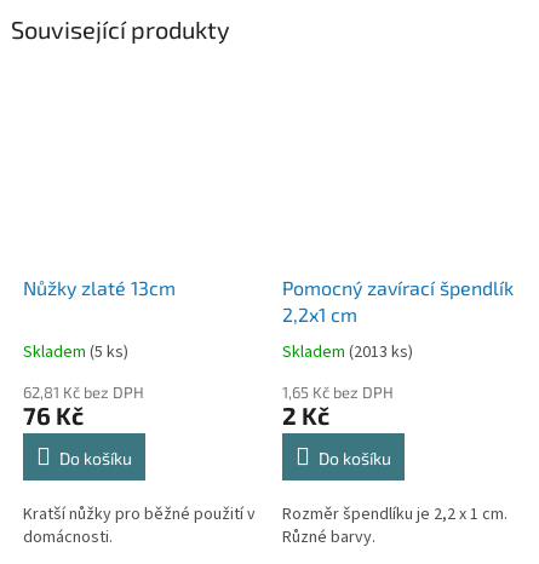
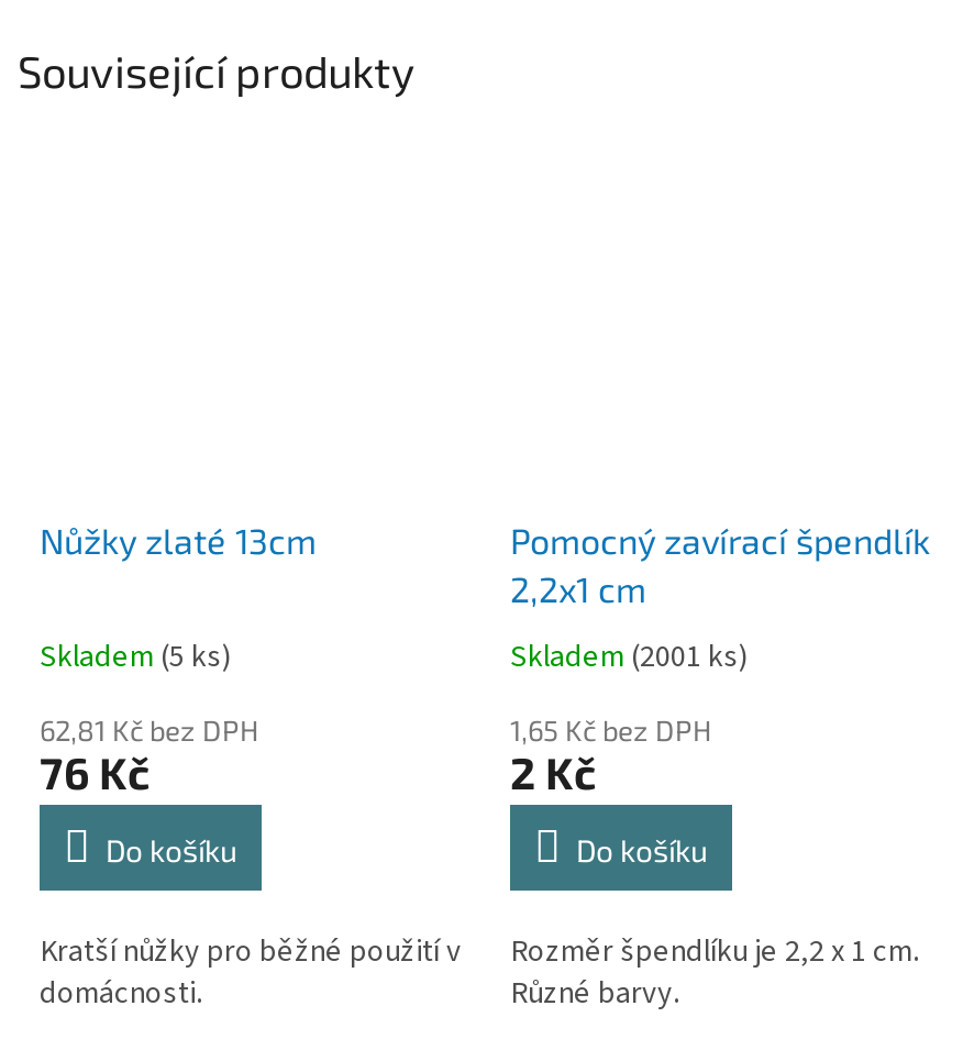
- Skladem (2013 ks)
+ Skladem (2001 ks)
